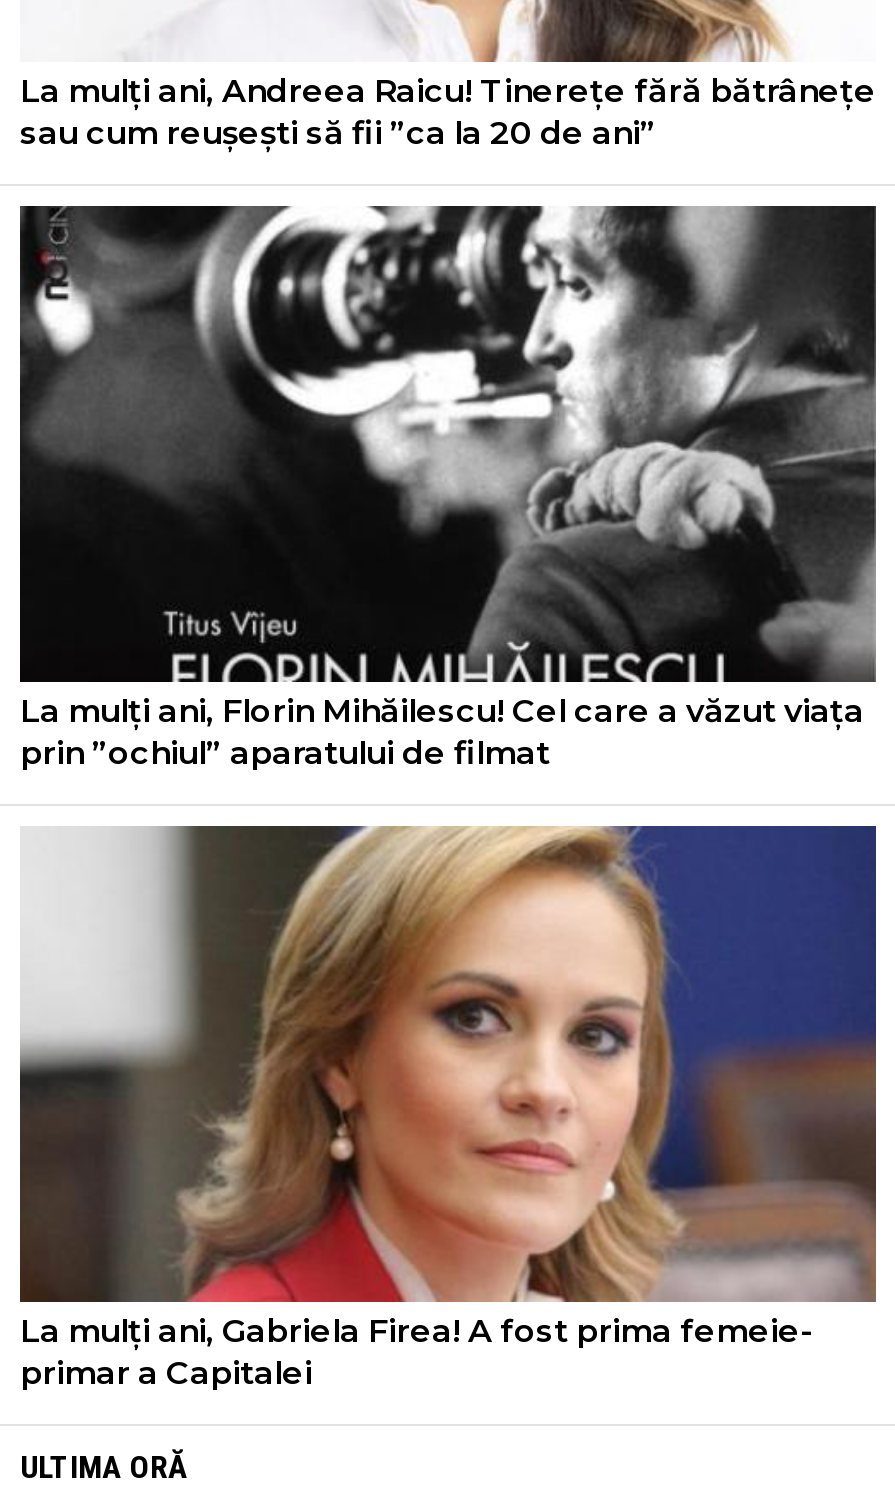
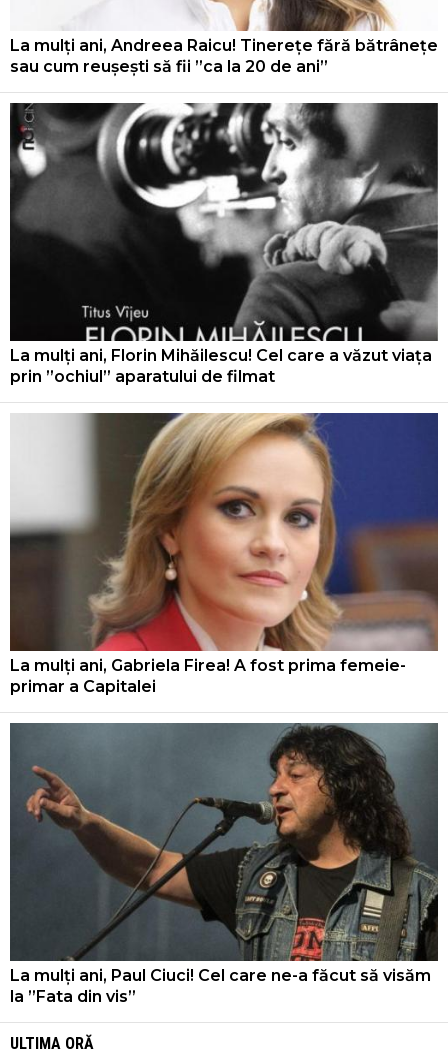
+ [image]
+ La mulți ani, Paul Ciuci! Cel care ne-a făcut să visăm
+ la ”Fata din vis”
